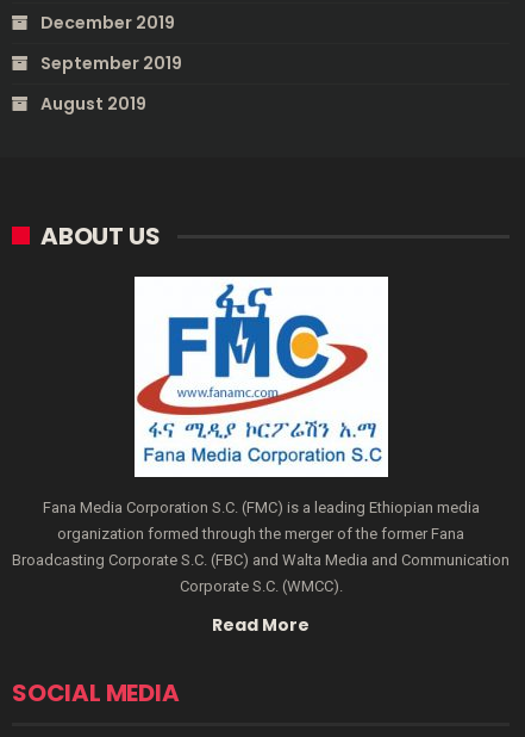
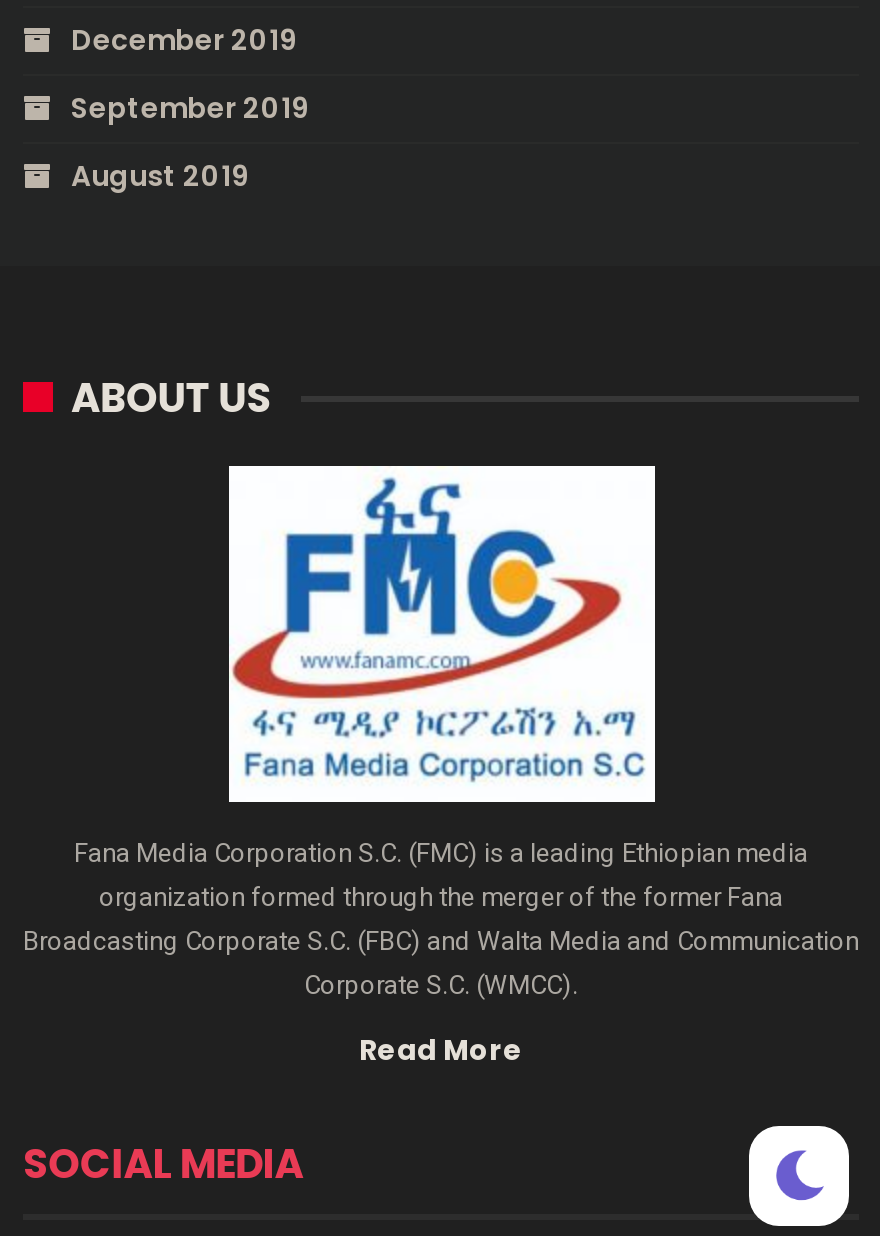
+ [image]
